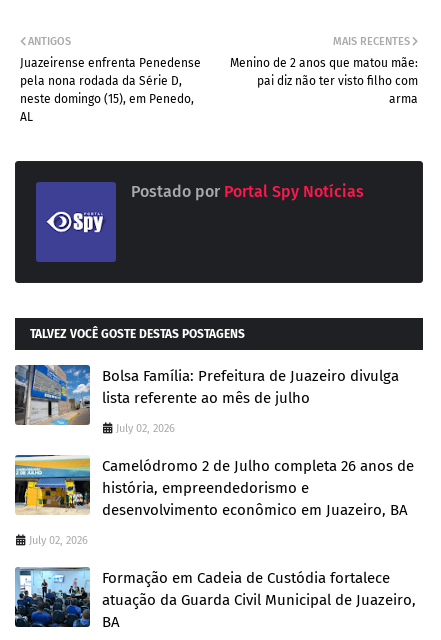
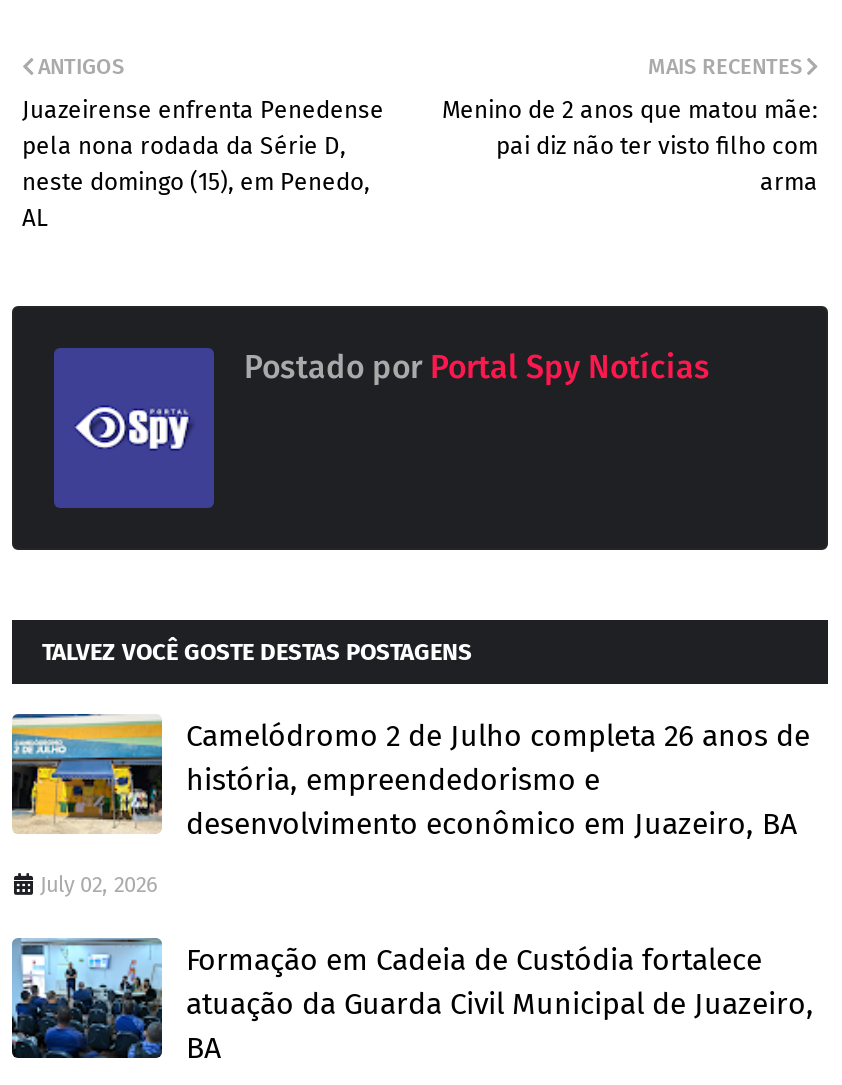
- [image]
- Bolsa Família: Prefeitura de Juazeiro divulga
- lista referente ao mês de julho
- July 02, 2026
